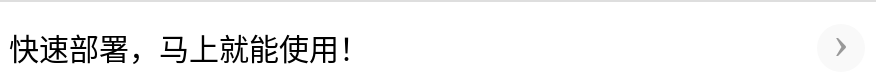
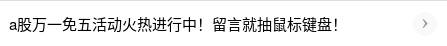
- 快速部署，马上就能使用！
+ a股万一免五活动火热进行中！留言就抽鼠标键盘！
